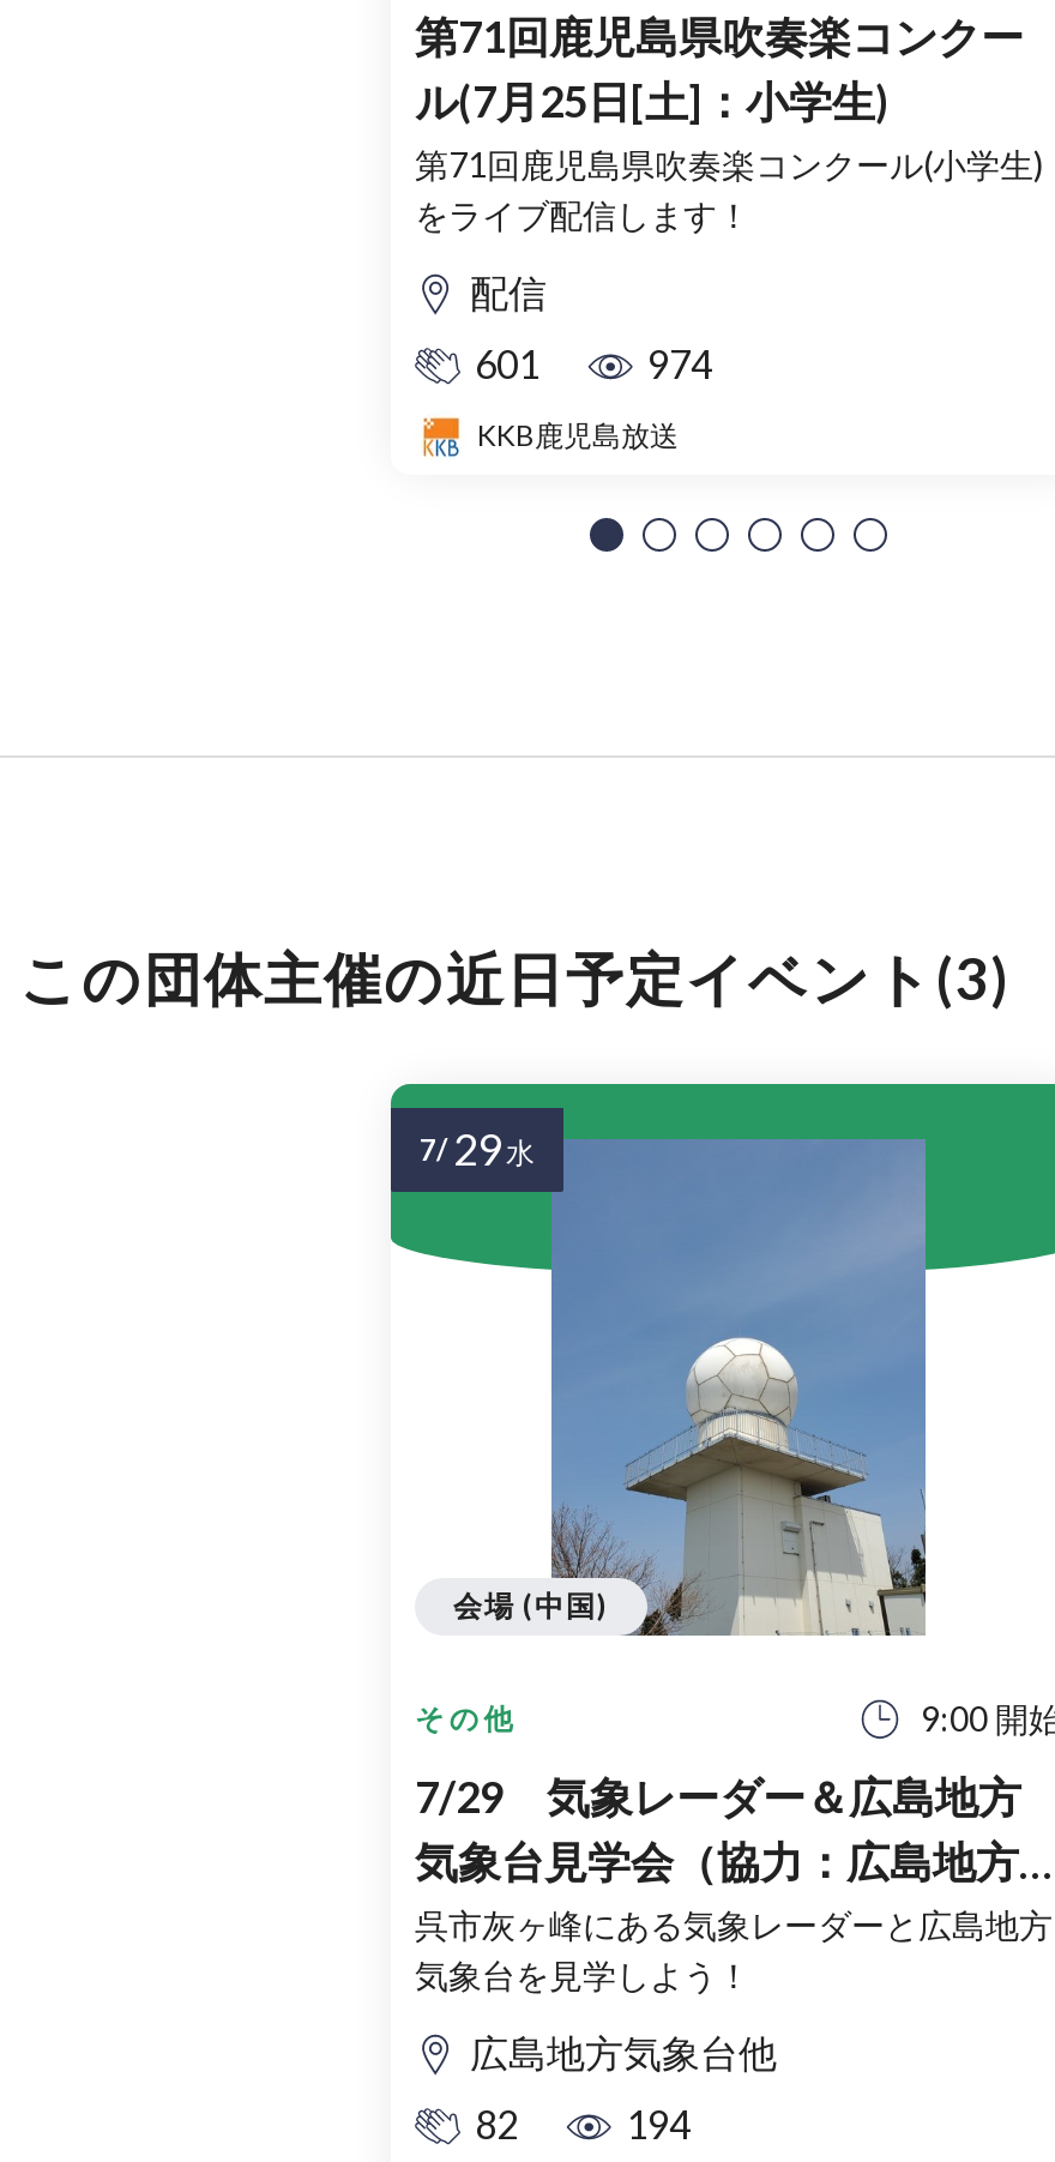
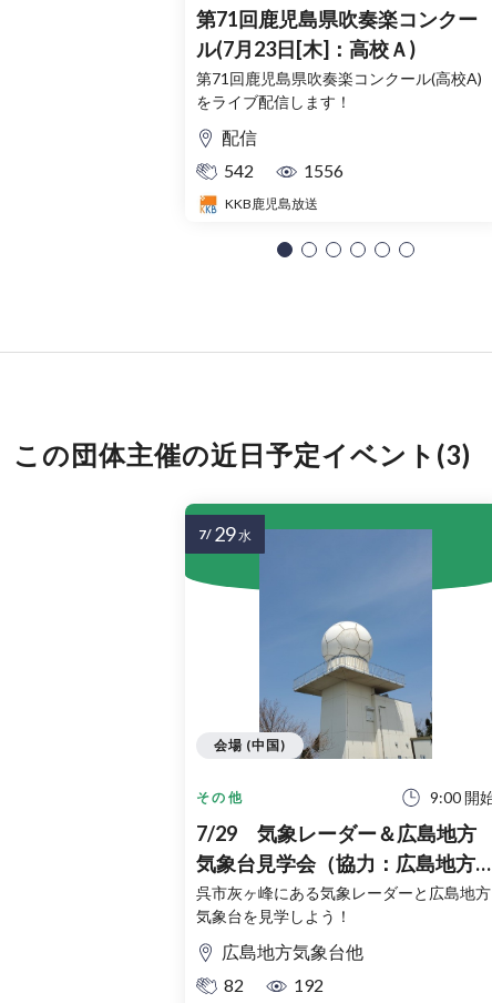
- ル(7月25日[土]：小学生)
- 第71回鹿児島県吹奏楽コンクール(小学生)
+ ル(7月23日[木]：高校Ａ)
+ 第71回鹿児島県吹奏楽コンクール(高校A)

- 601
+ 542

- 974
+ 1556

- 194
+ 192
